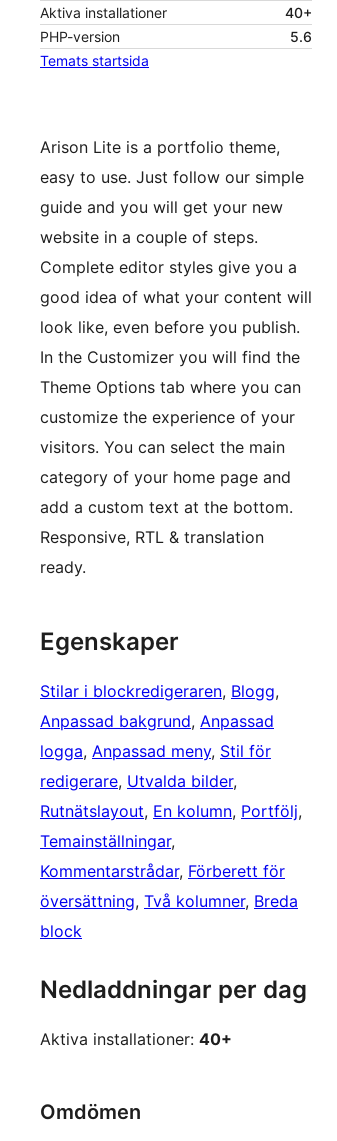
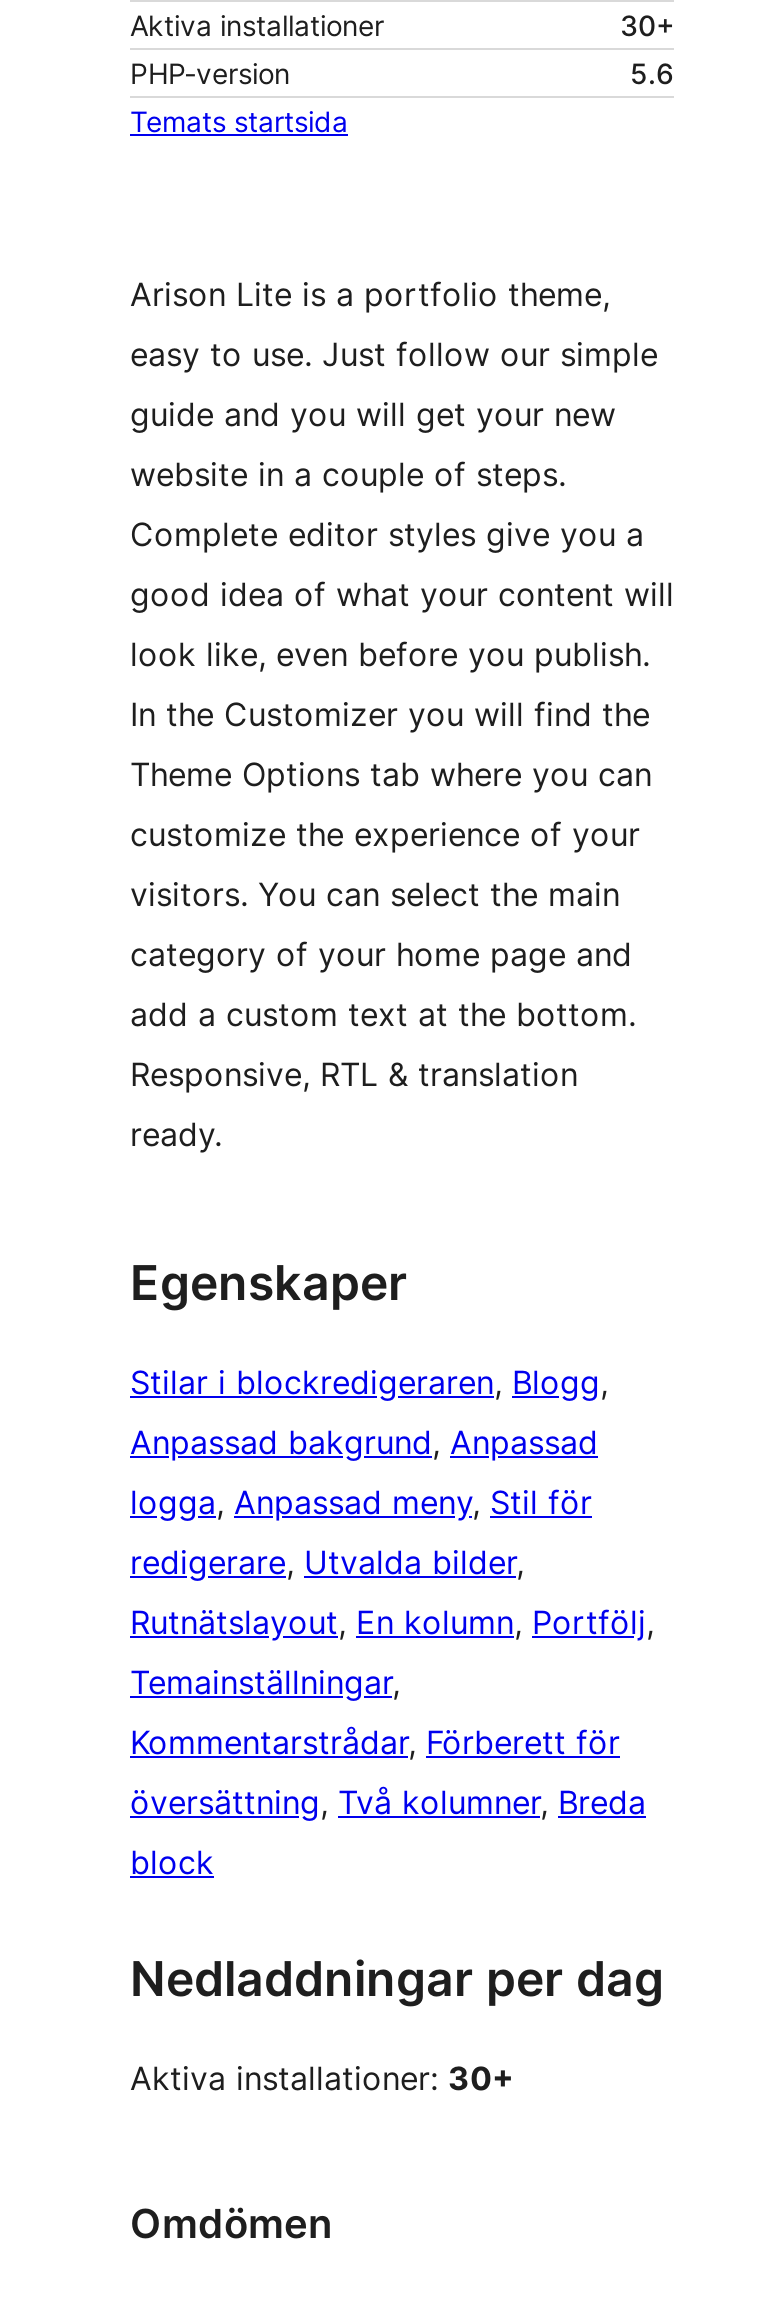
- 40+
+ 30+

- Aktiva installationer: 40+
+ Aktiva installationer: 30+
